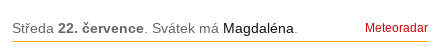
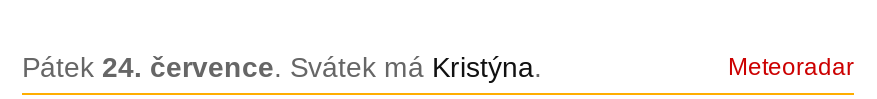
- Středa 22. července. Svátek má Magdaléna.
+ Pátek 24. července. Svátek má Kristýna.
